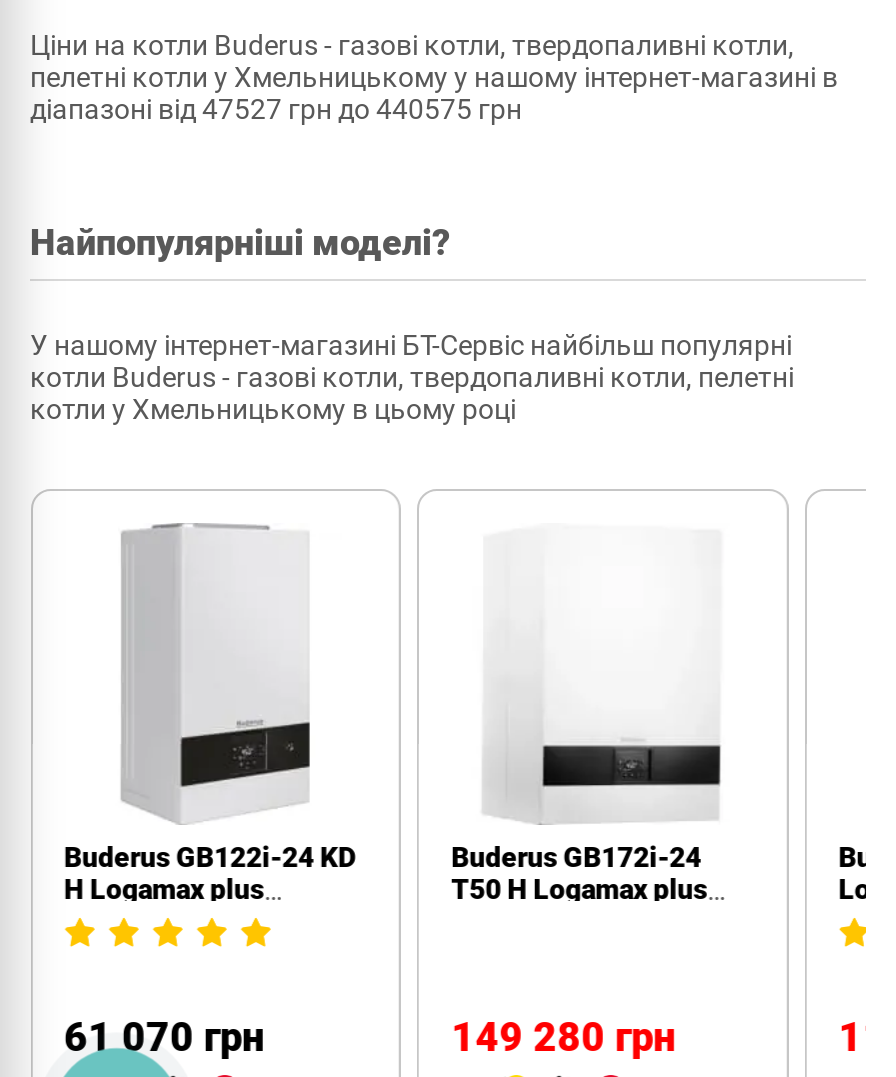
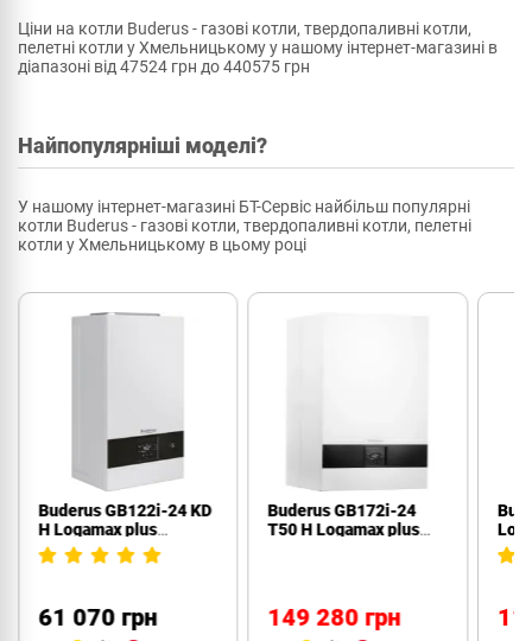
- діапазоні від 47527 грн до 440575 грн
+ діапазоні від 47524 грн до 440575 грн
